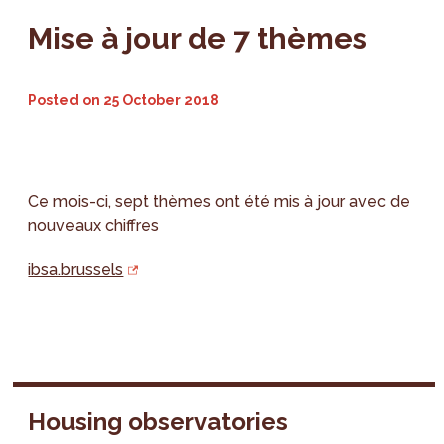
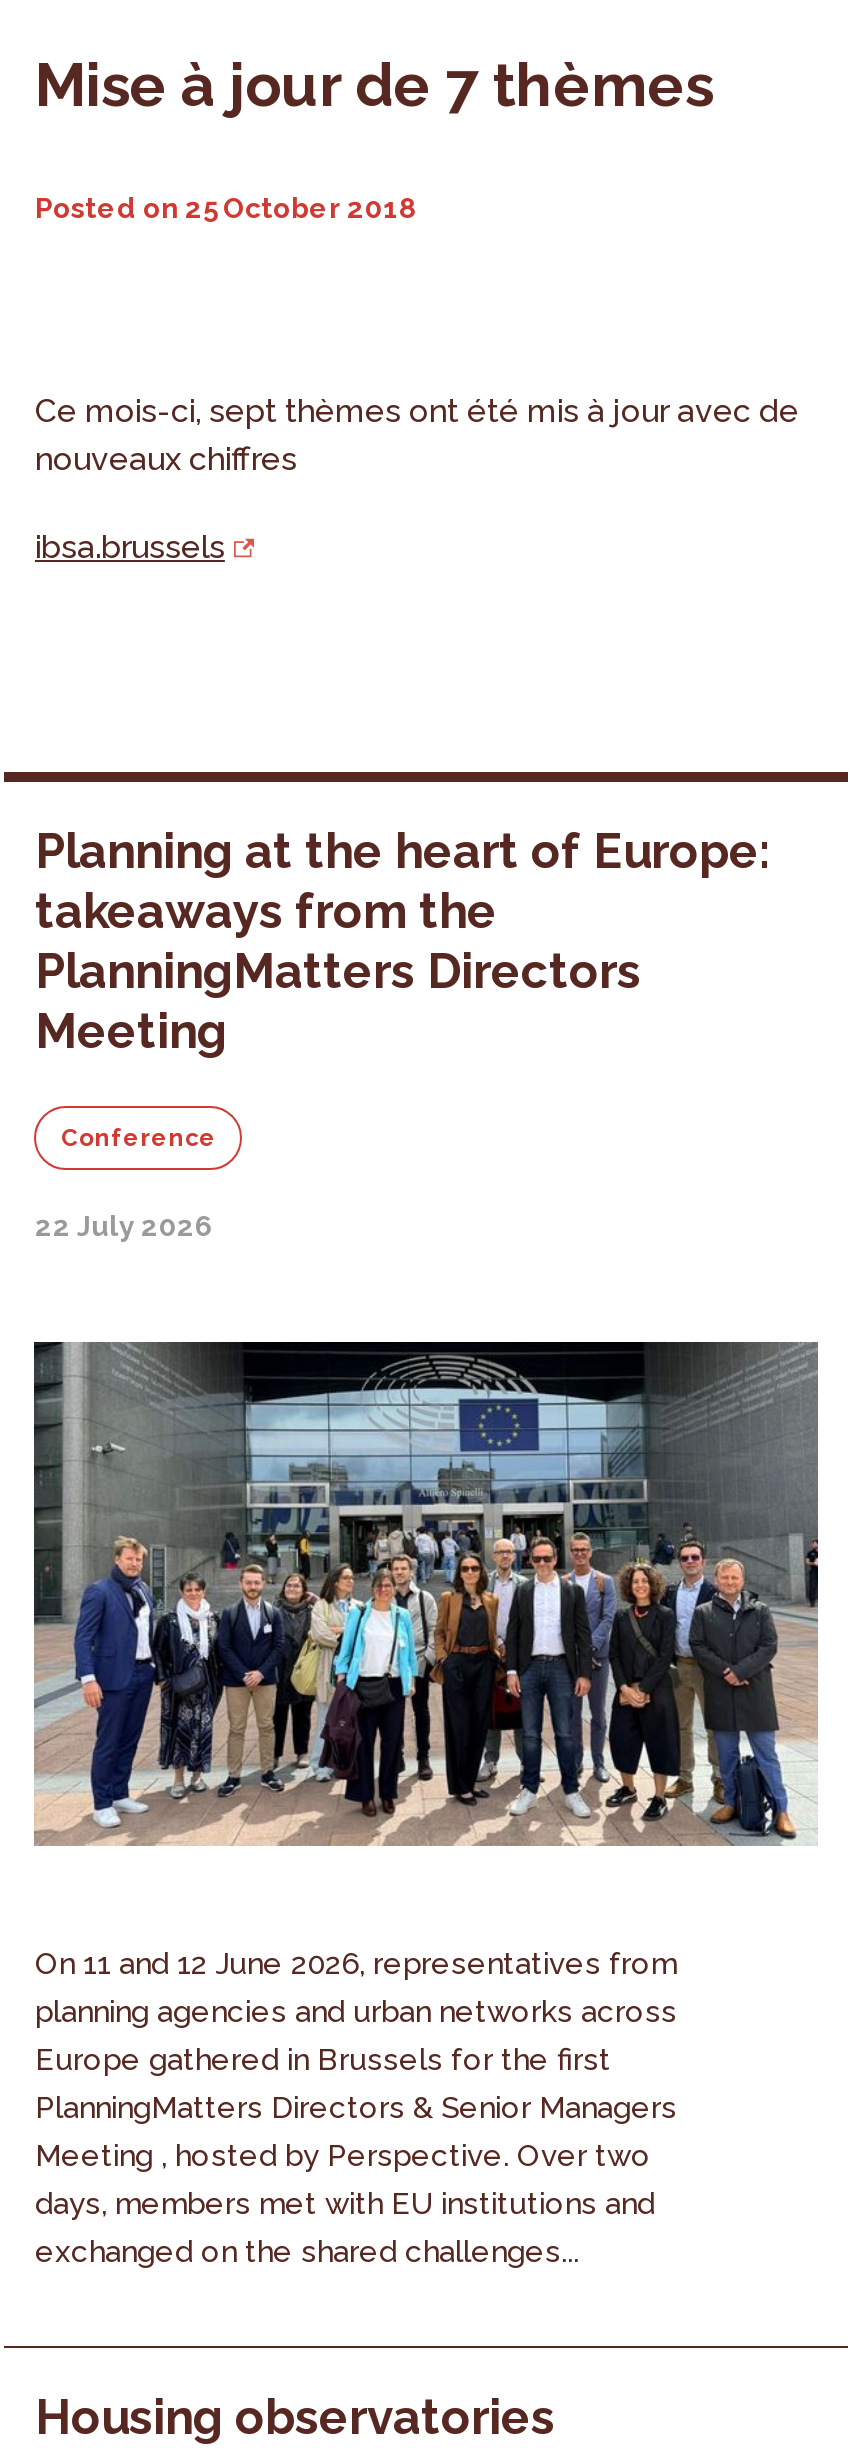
+ [image]

+ Planning at the heart of Europe:
+ takeaways from the
+ PlanningMatters Directors
+ Meeting
+ Conference
+ 22 July 2026

+ On 11 and 12 June 2026, representatives from
+ planning agencies and urban networks across
+ Europe gathered in Brussels for the first
+ PlanningMatters Directors & Senior Managers
+ Meeting , hosted by Perspective. Over two
+ days, members met with EU institutions and
+ exchanged on the shared challenges...
